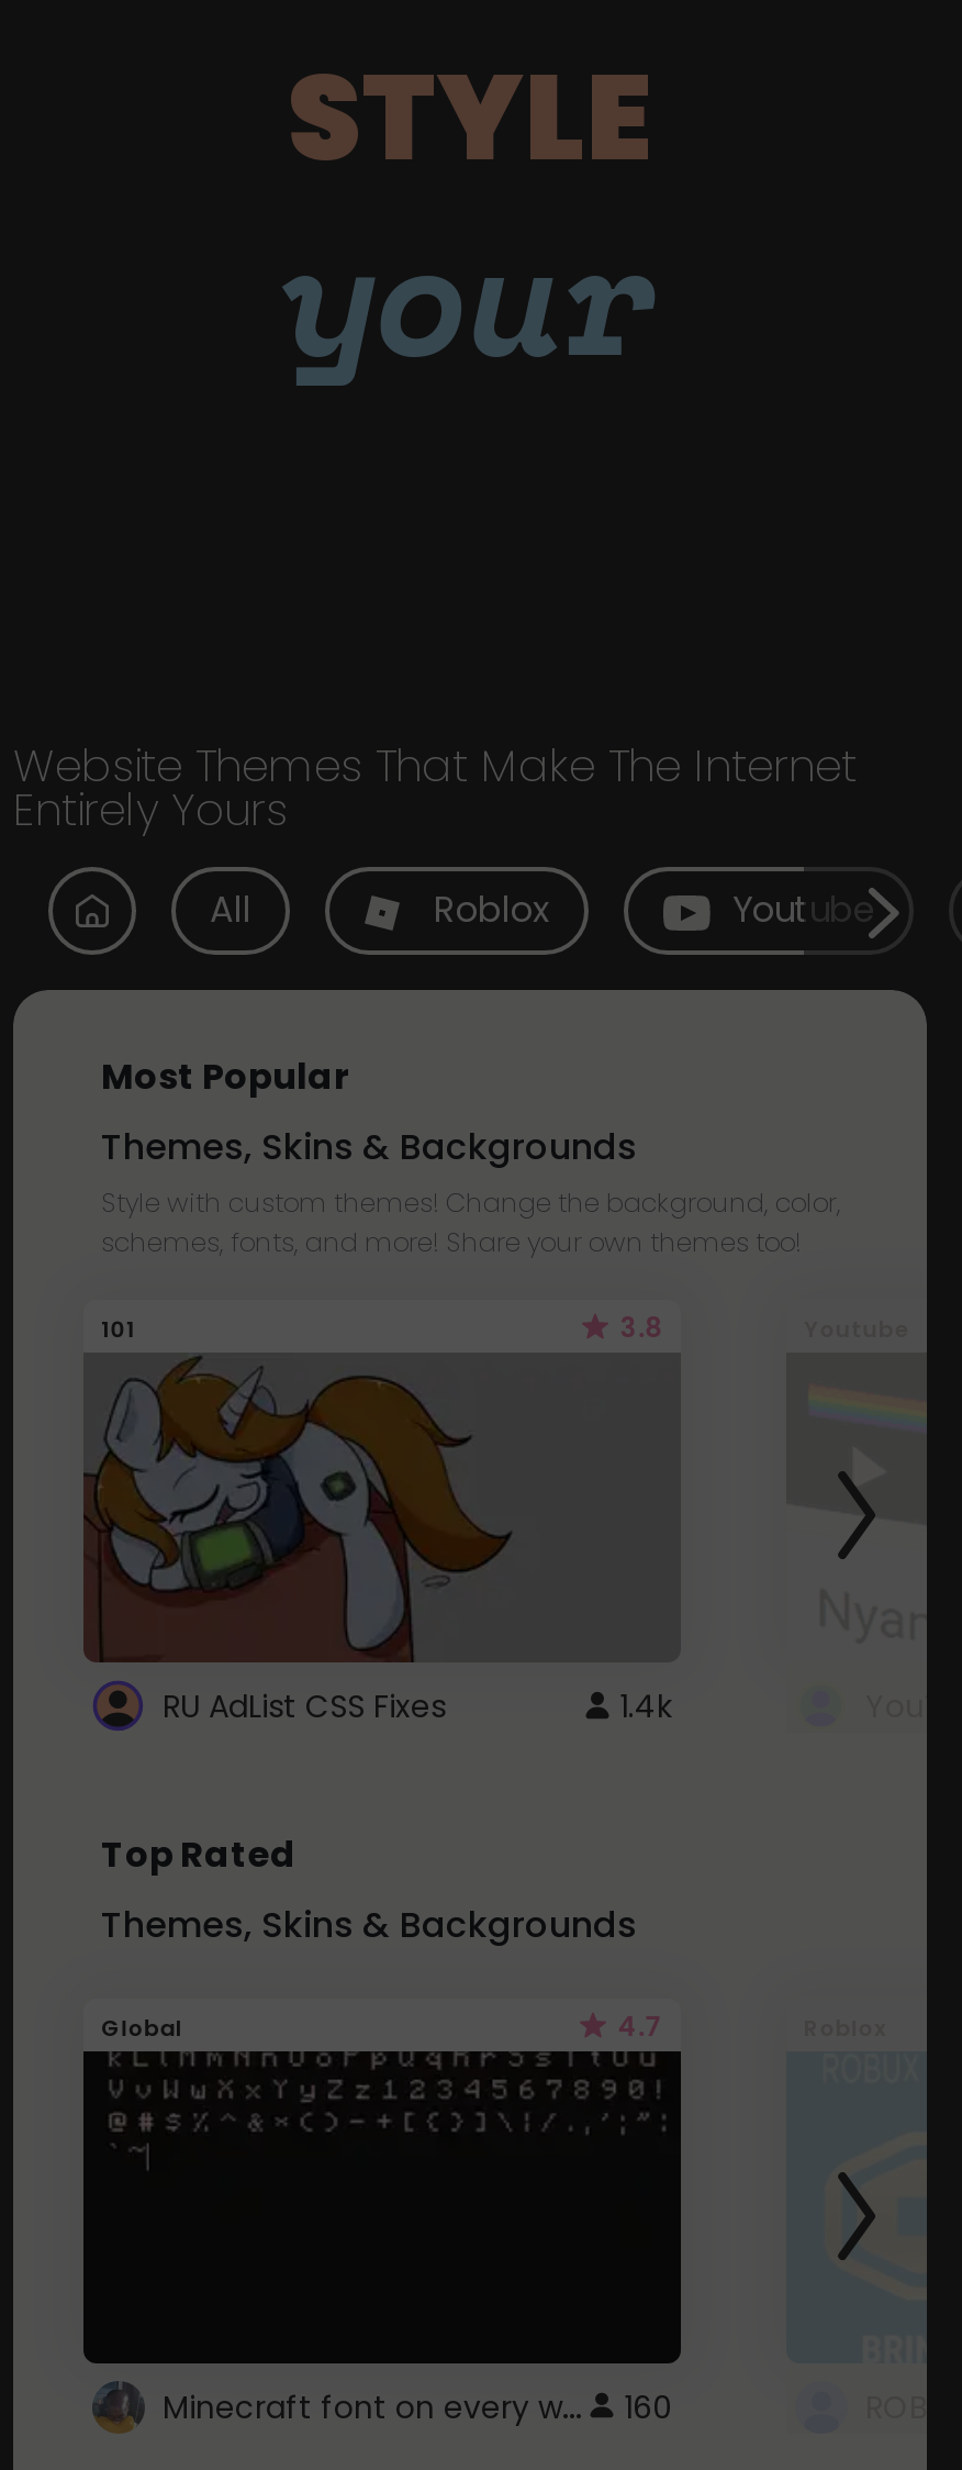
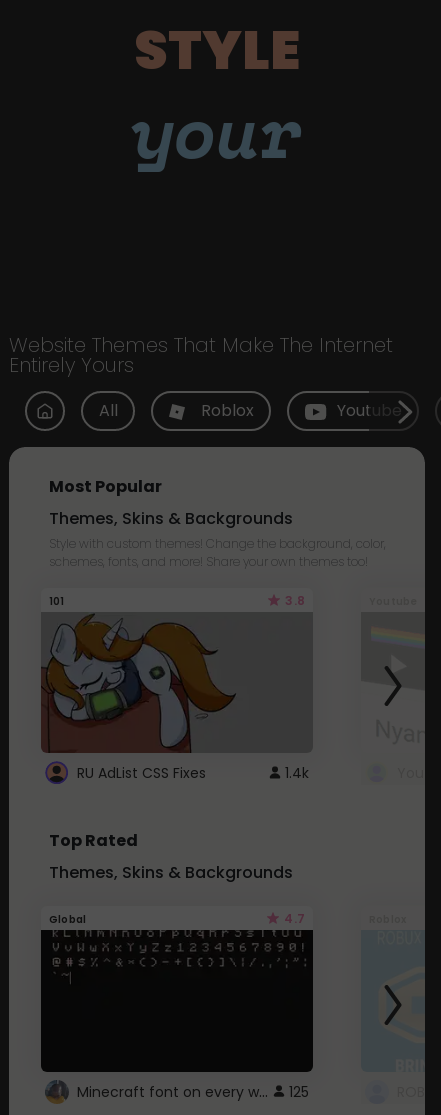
- 160
+ 125
